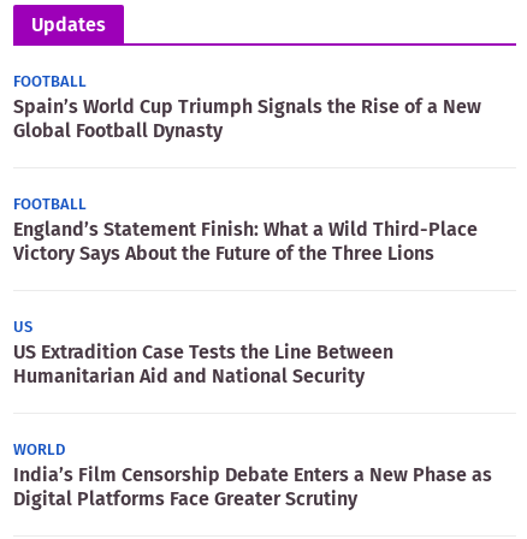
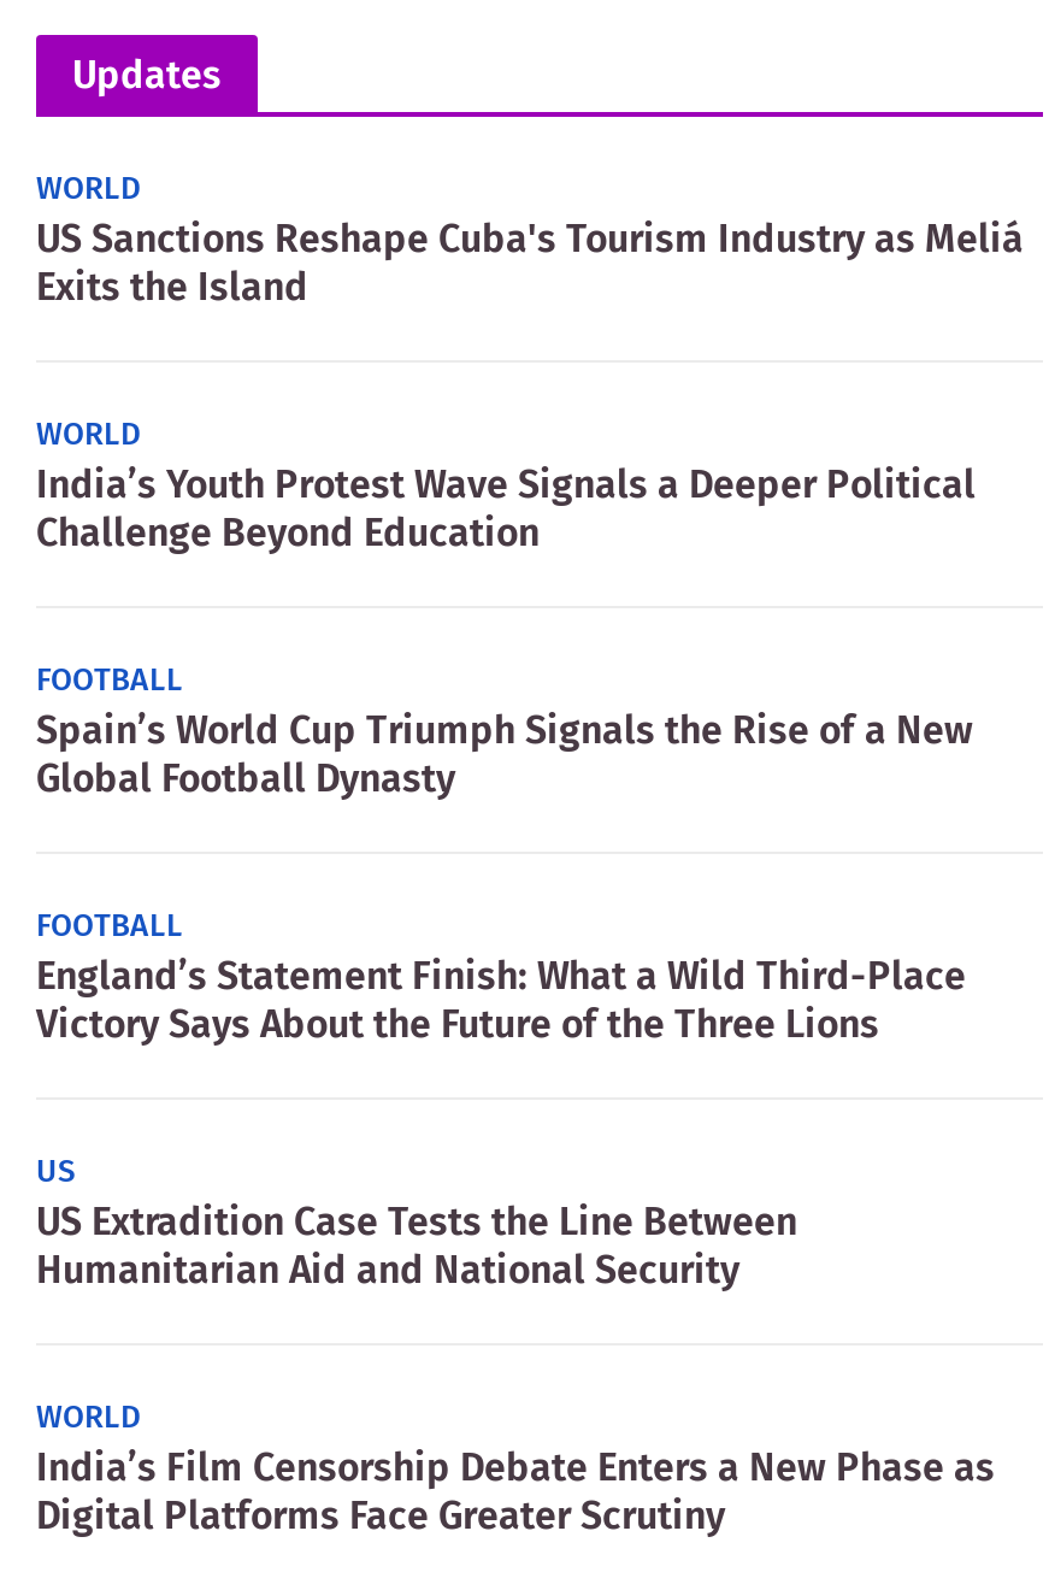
+ WORLD
+ US Sanctions Reshape Cuba's Tourism Industry as Meliá
+ Exits the Island
+ WORLD
+ India’s Youth Protest Wave Signals a Deeper Political
+ Challenge Beyond Education
